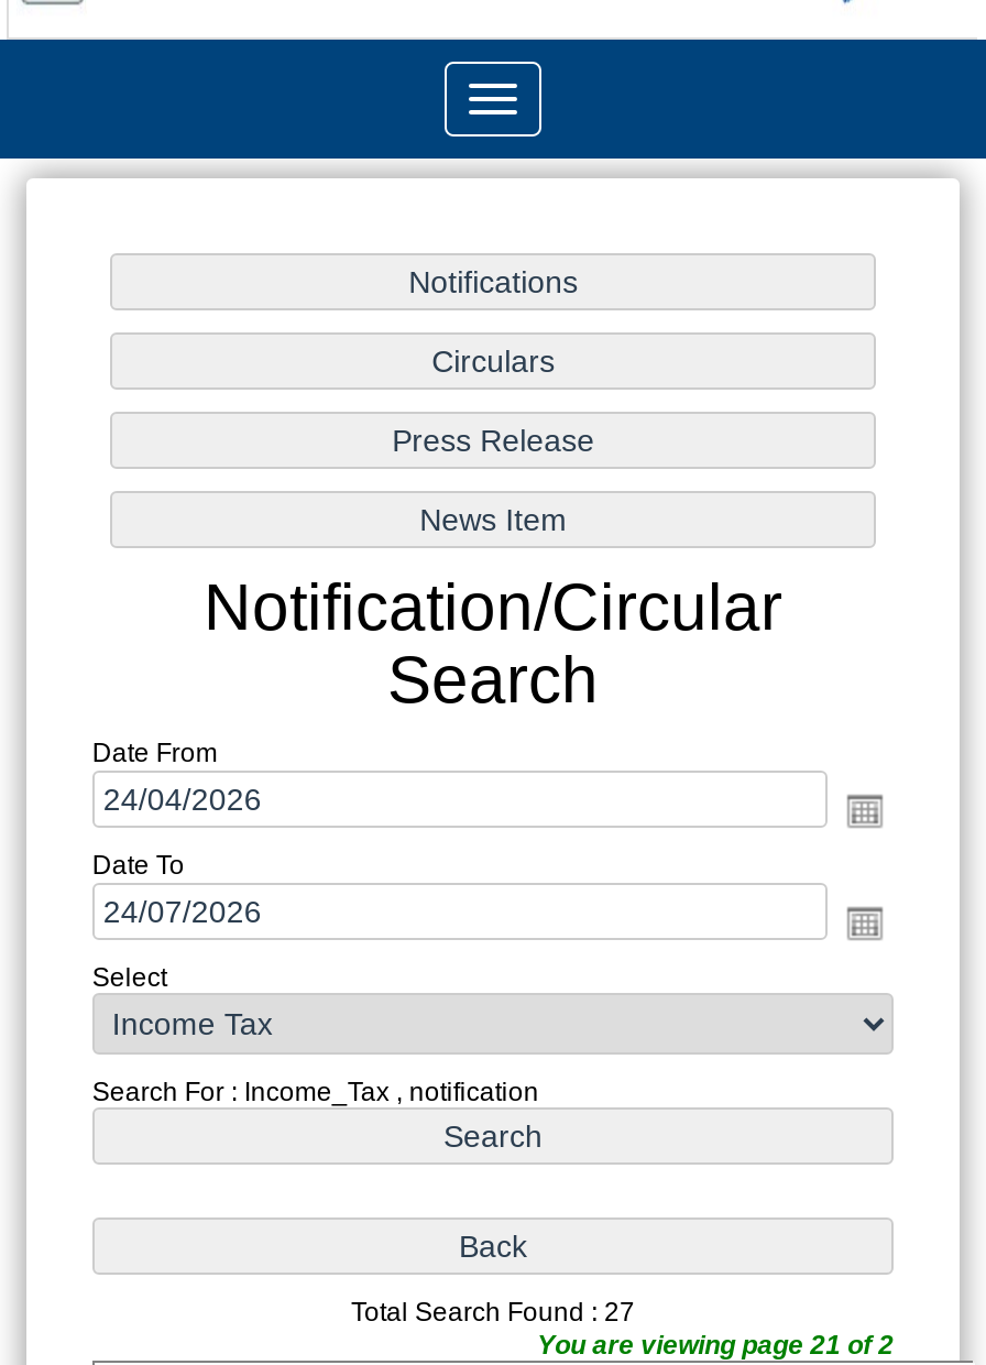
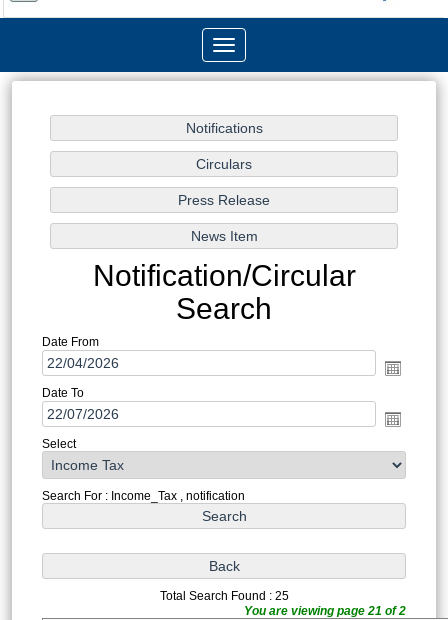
- Total Search Found : 27
+ Total Search Found : 25
